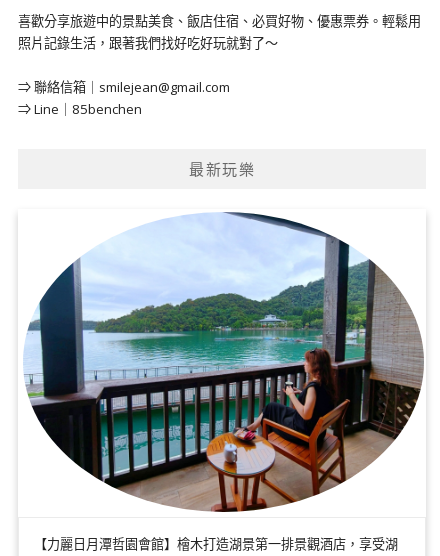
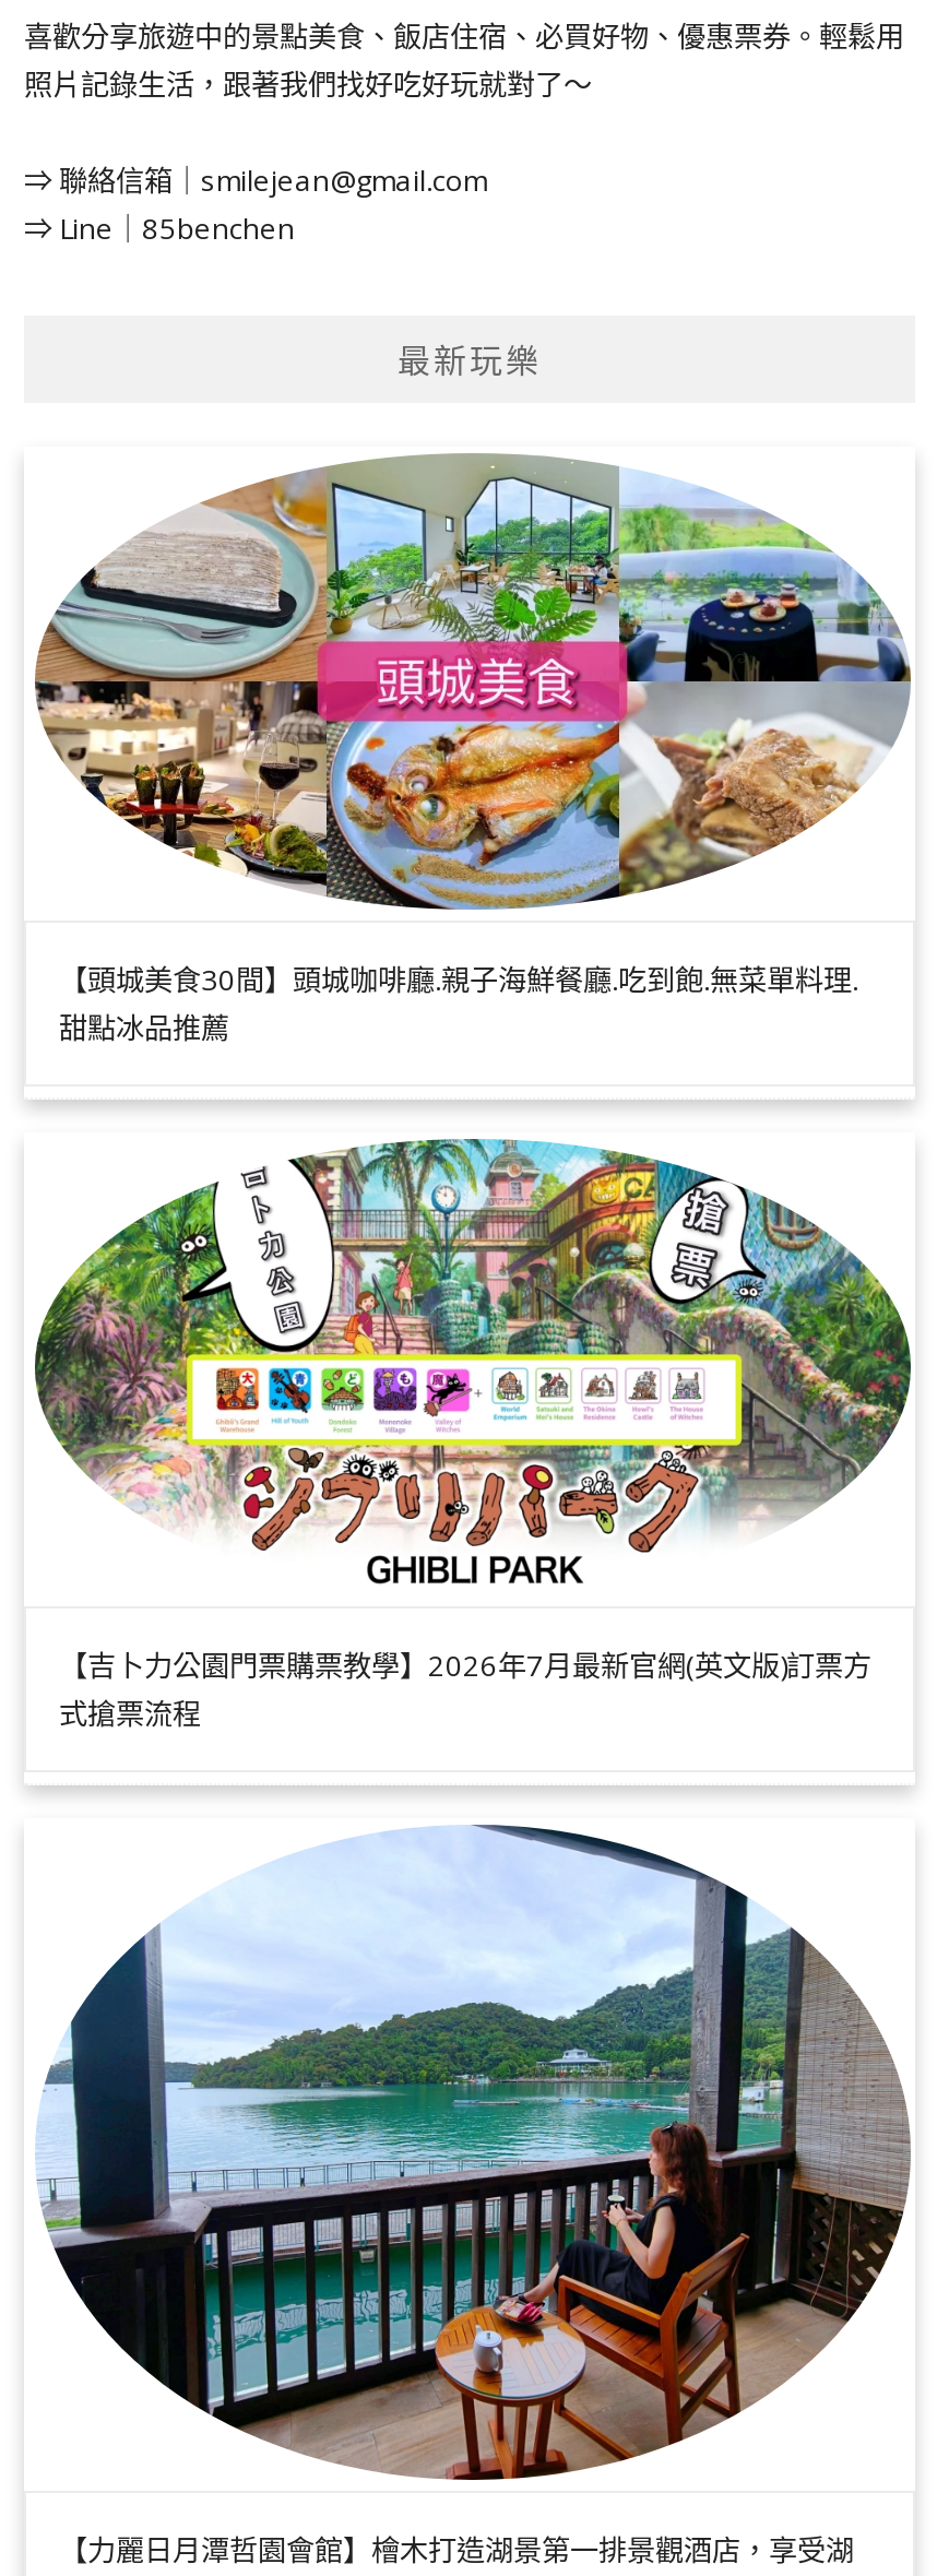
+ [image]
+ 【頭城美食30間】頭城咖啡廳.親子海鮮餐廳.吃到飽.無菜單料理.
+ 甜點冰品推薦

+ [image]
+ 【吉卜力公園門票購票教學】2026年7月最新官網(英文版)訂票方
+ 式搶票流程
